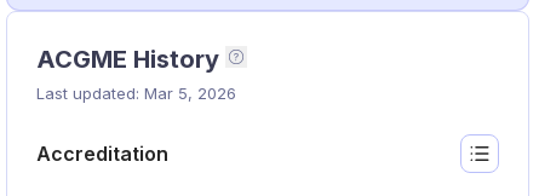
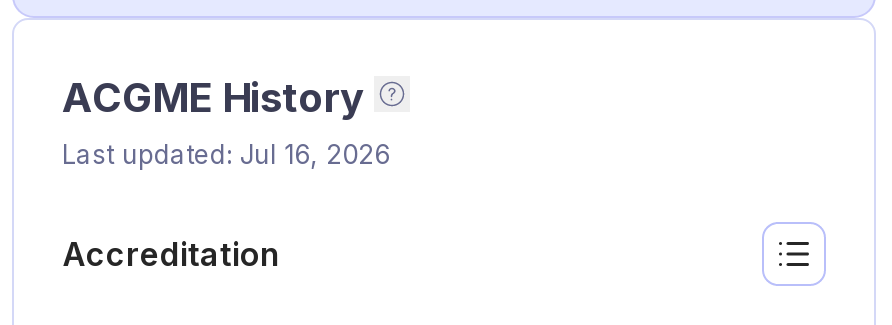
- Last updated: Mar 5, 2026
+ Last updated: Jul 16, 2026
